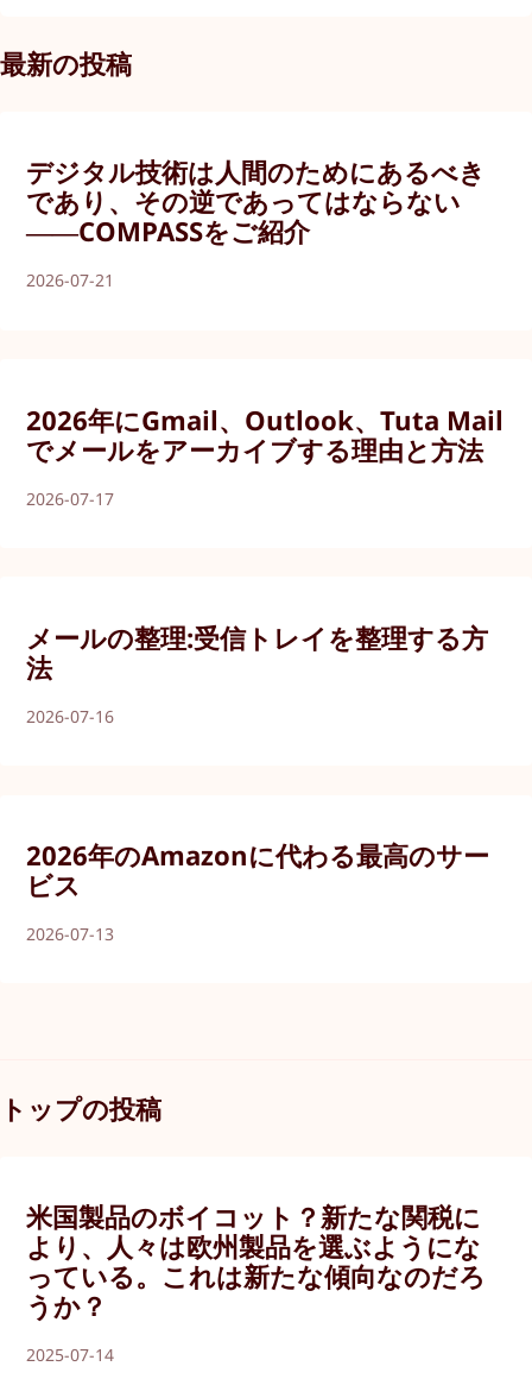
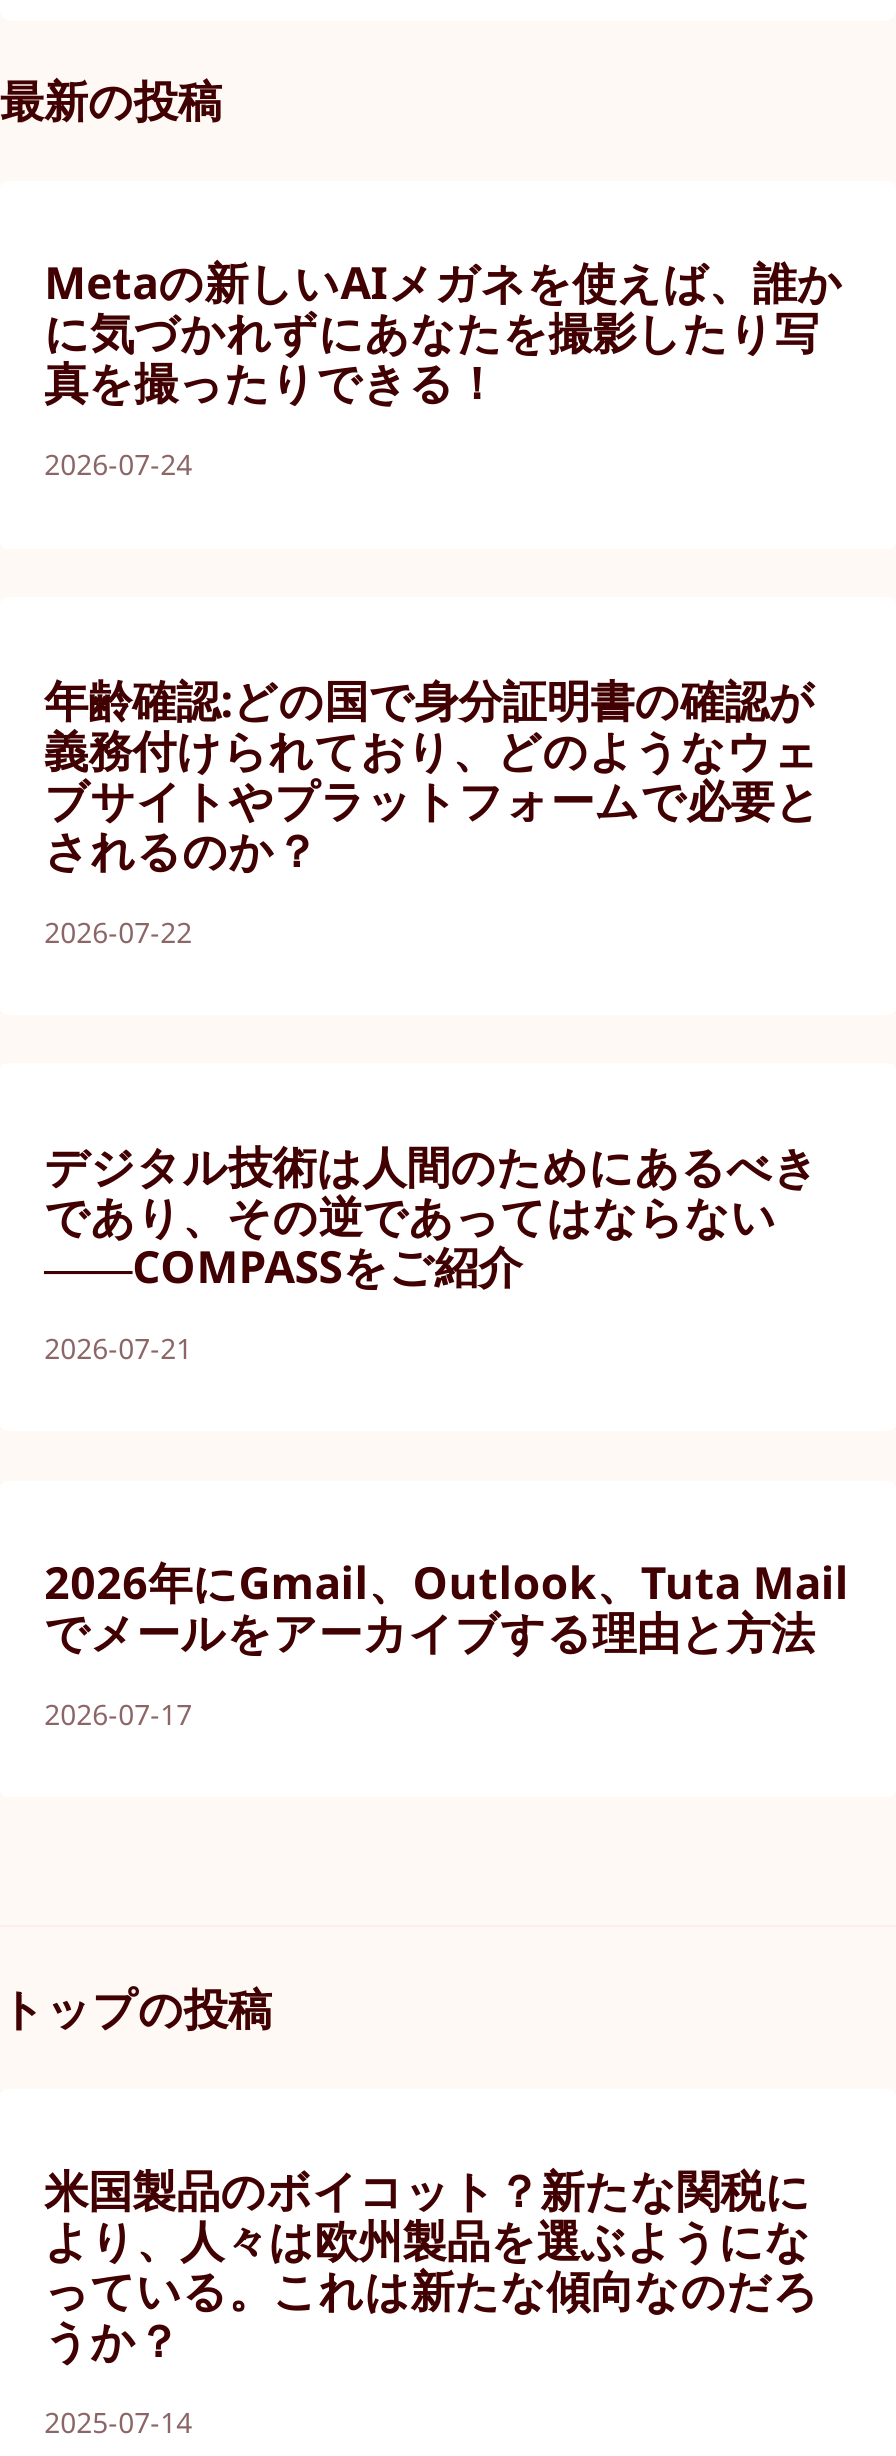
+ Metaの新しいAIメガネを使えば、誰か
+ に気づかれずにあなたを撮影したり写
+ 真を撮ったりできる！
+ 2026-07-24

+ 年齢確認:どの国で身分証明書の確認が
+ 義務付けられており、どのようなウェ
+ ブサイトやプラットフォームで必要と
+ されるのか？
+ 2026-07-22

moved down: デジタル技術は人間のためにあるべき | であり、その逆であってはならない | ――COMPASSをご紹介 | 2026-07-21 | 2026年にGmail、Outlook、Tuta Mail | でメールをアーカイブする理由と方法 | 2026-07-17

- メールの整理:受信トレイを整理する方
- 法
- 2026-07-16

- 2026年のAmazonに代わる最高のサー
- ビス
- 2026-07-13
